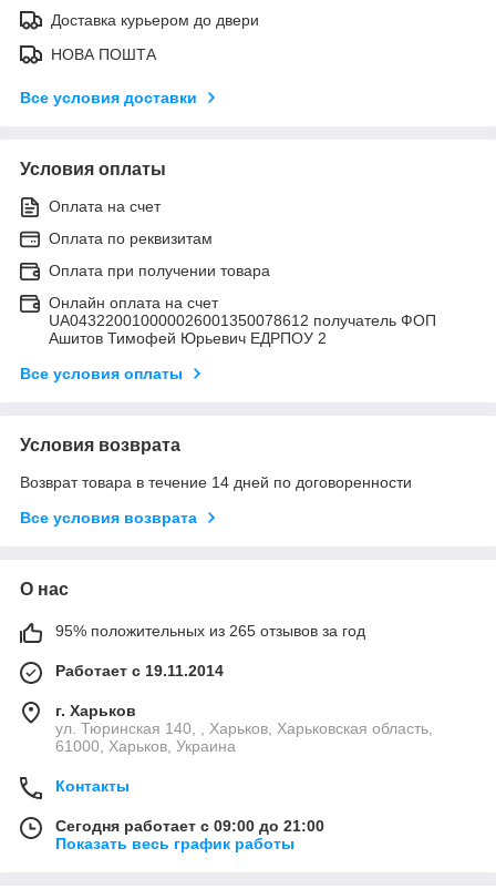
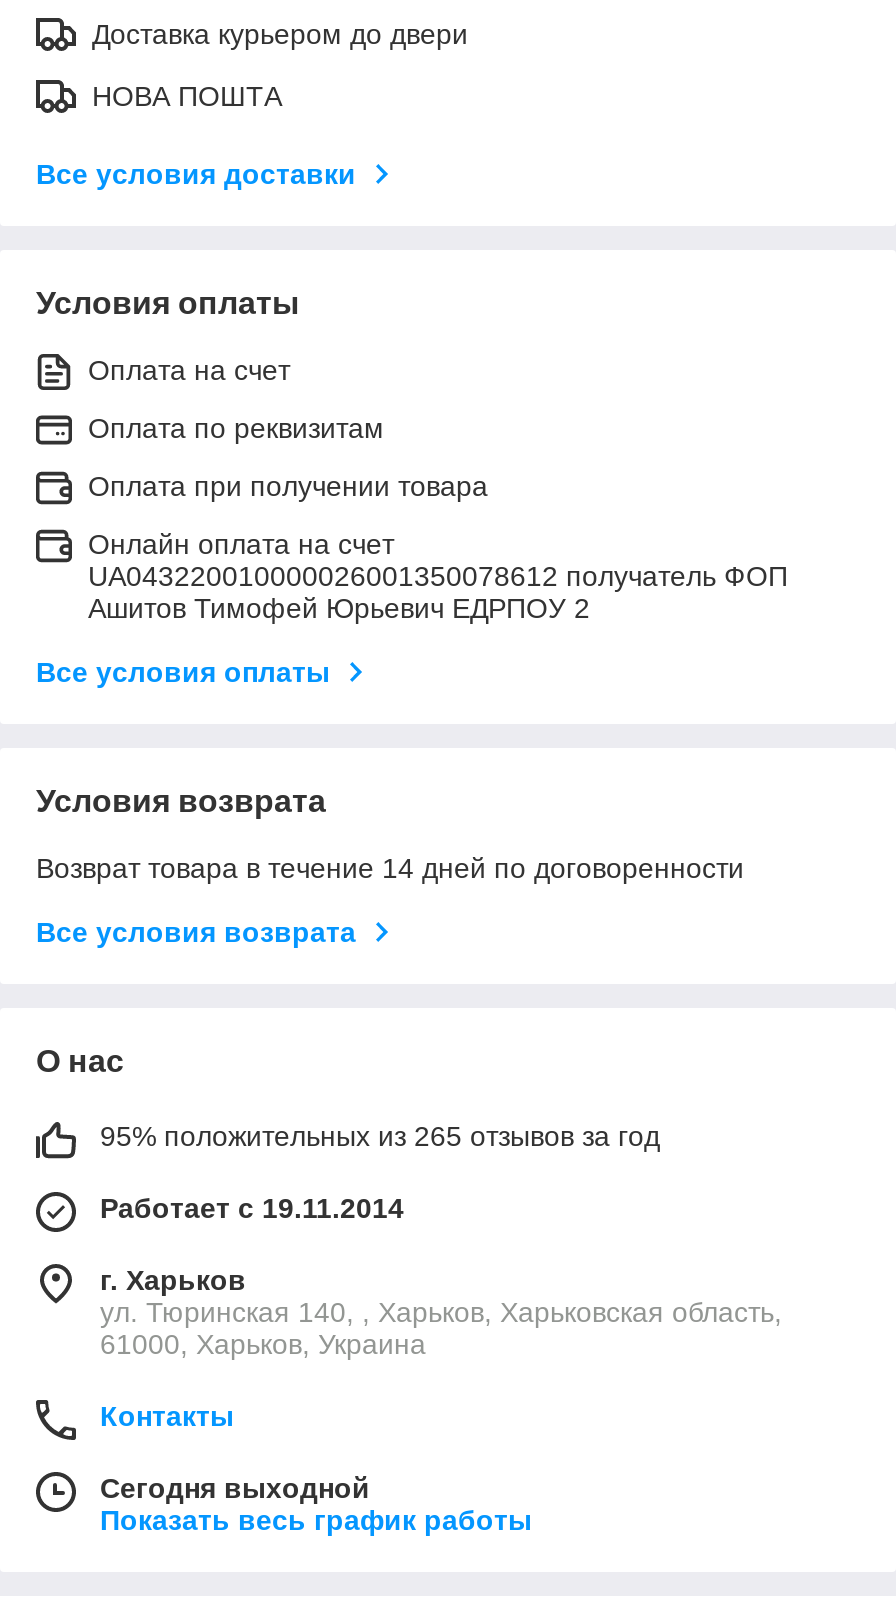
- Сегодня работает с 09:00 до 21:00
+ Сегодня выходной
